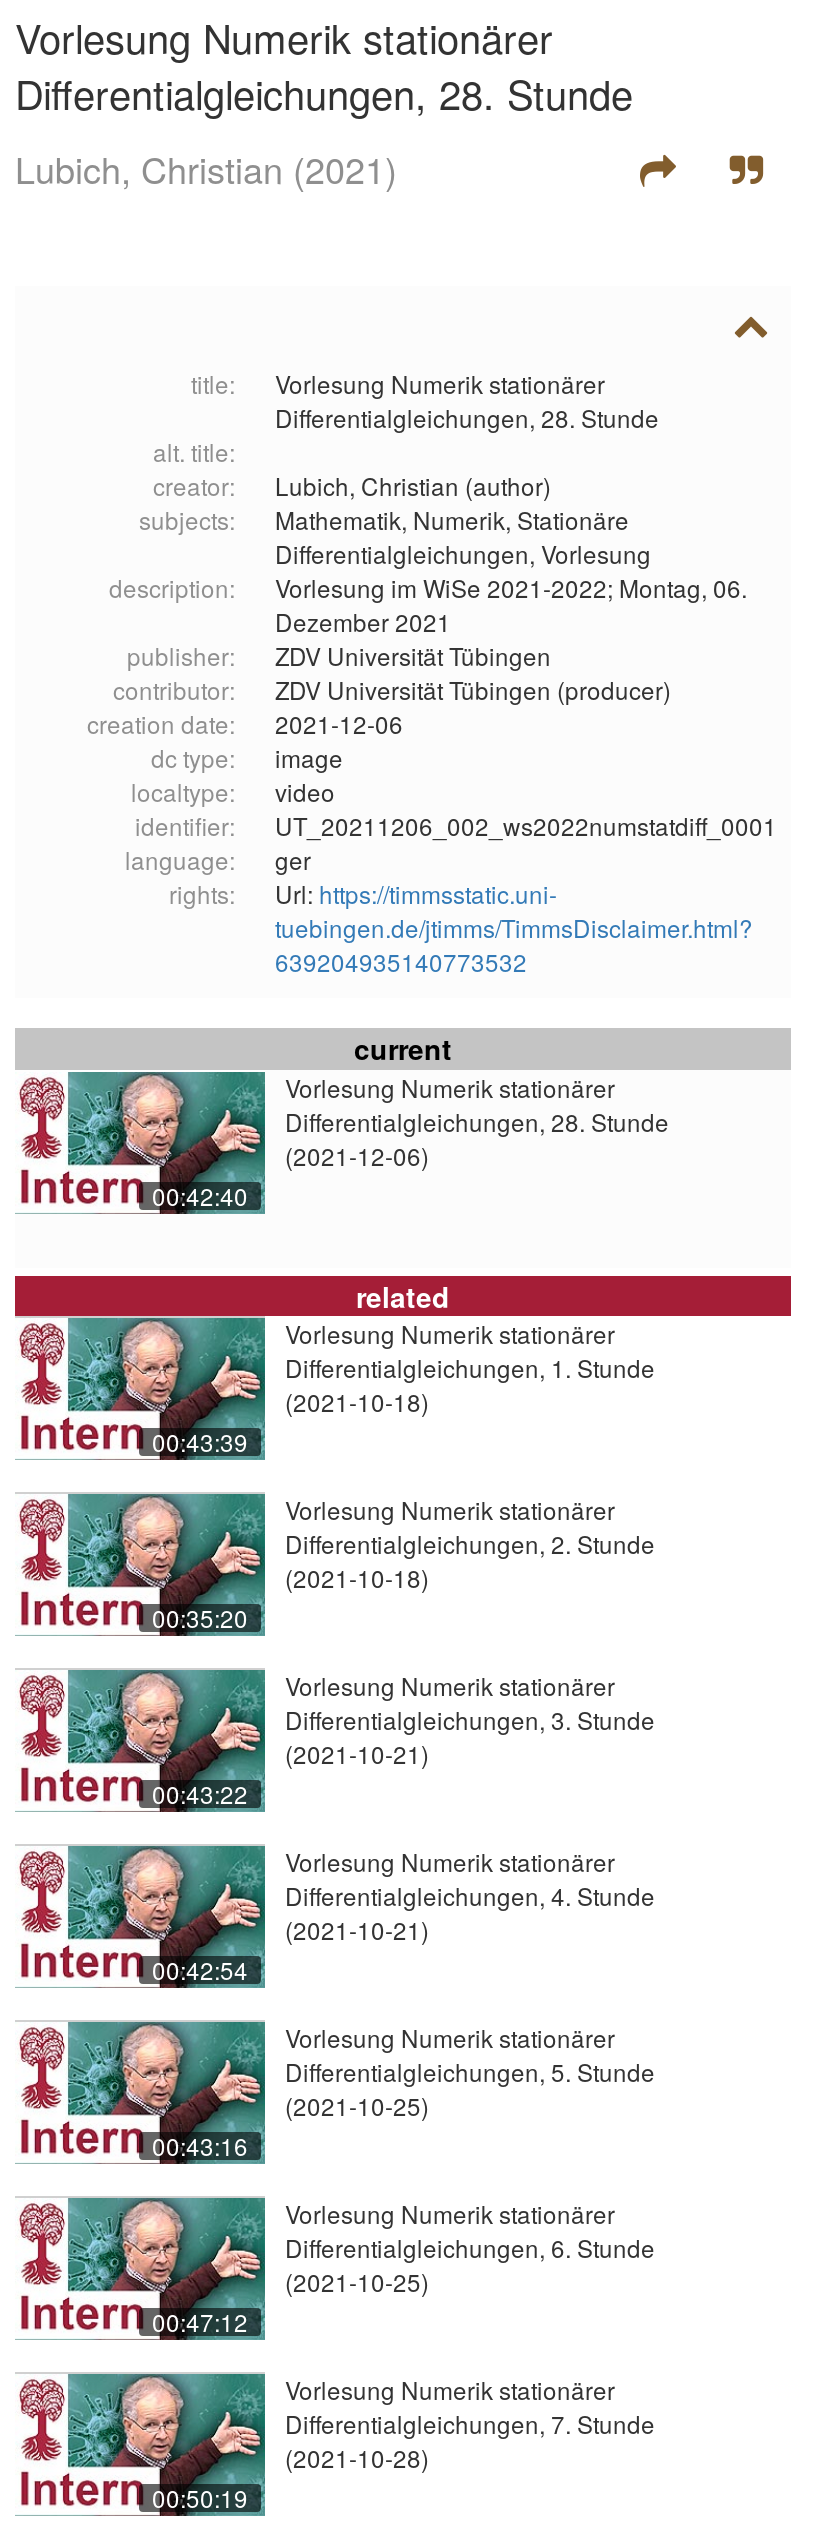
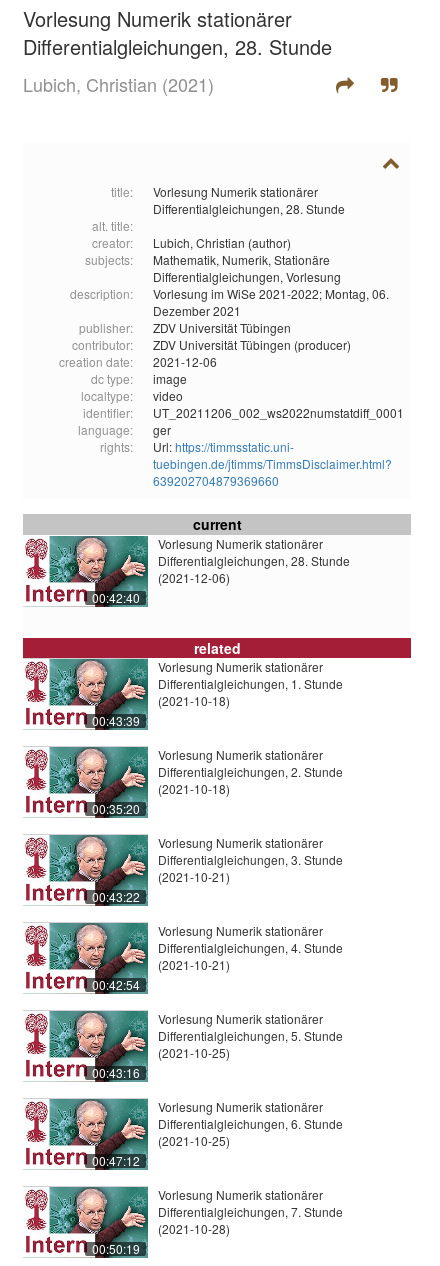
- 639204935140773532
+ 639202704879369660
